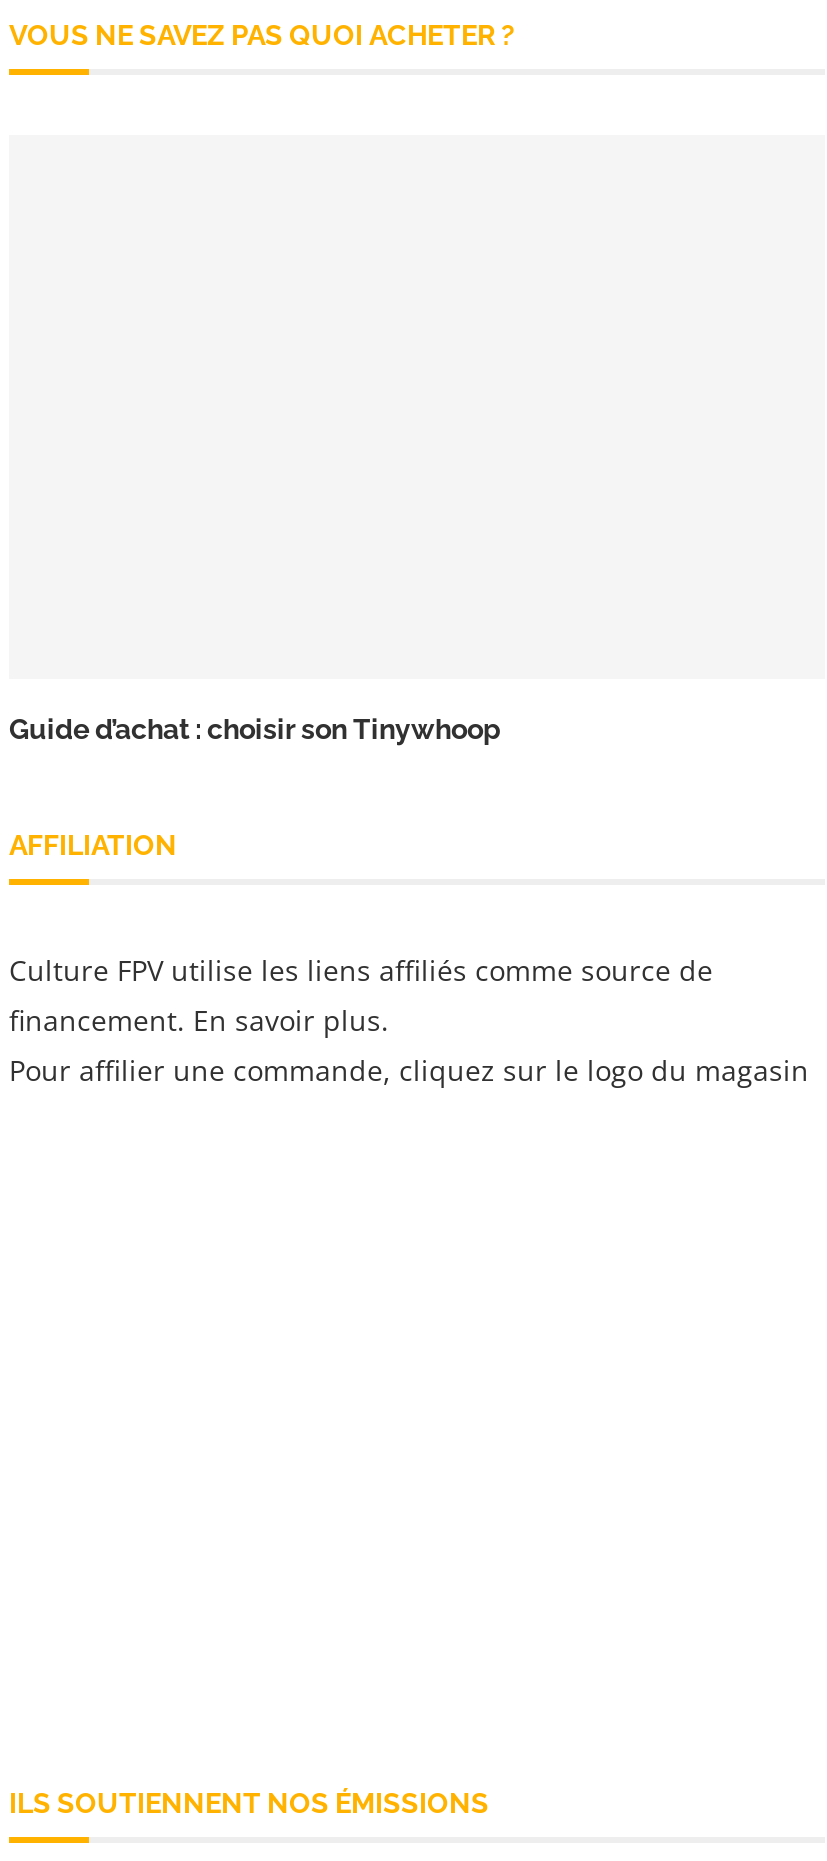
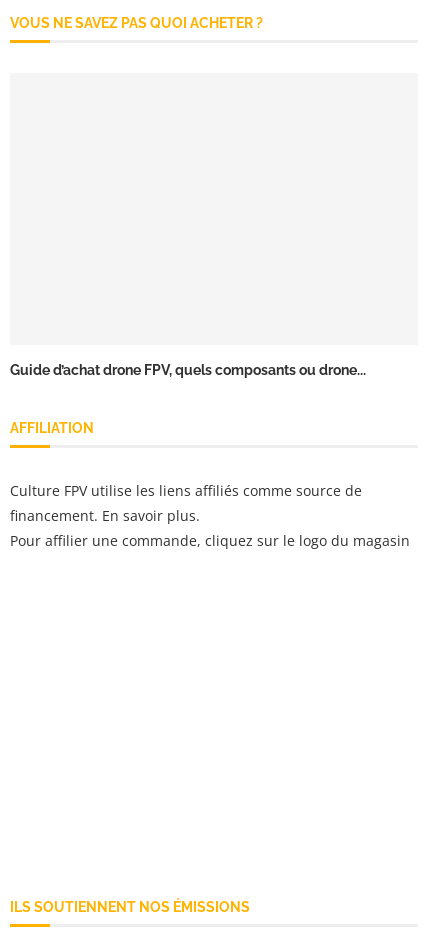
- Guide d’achat : choisir son Tinywhoop
+ Guide d’achat drone FPV, quels composants ou drone...
